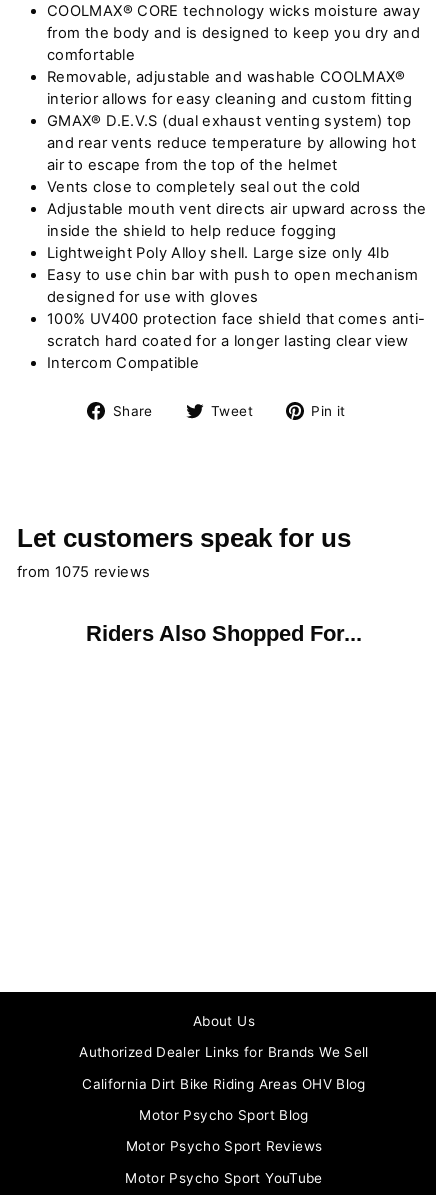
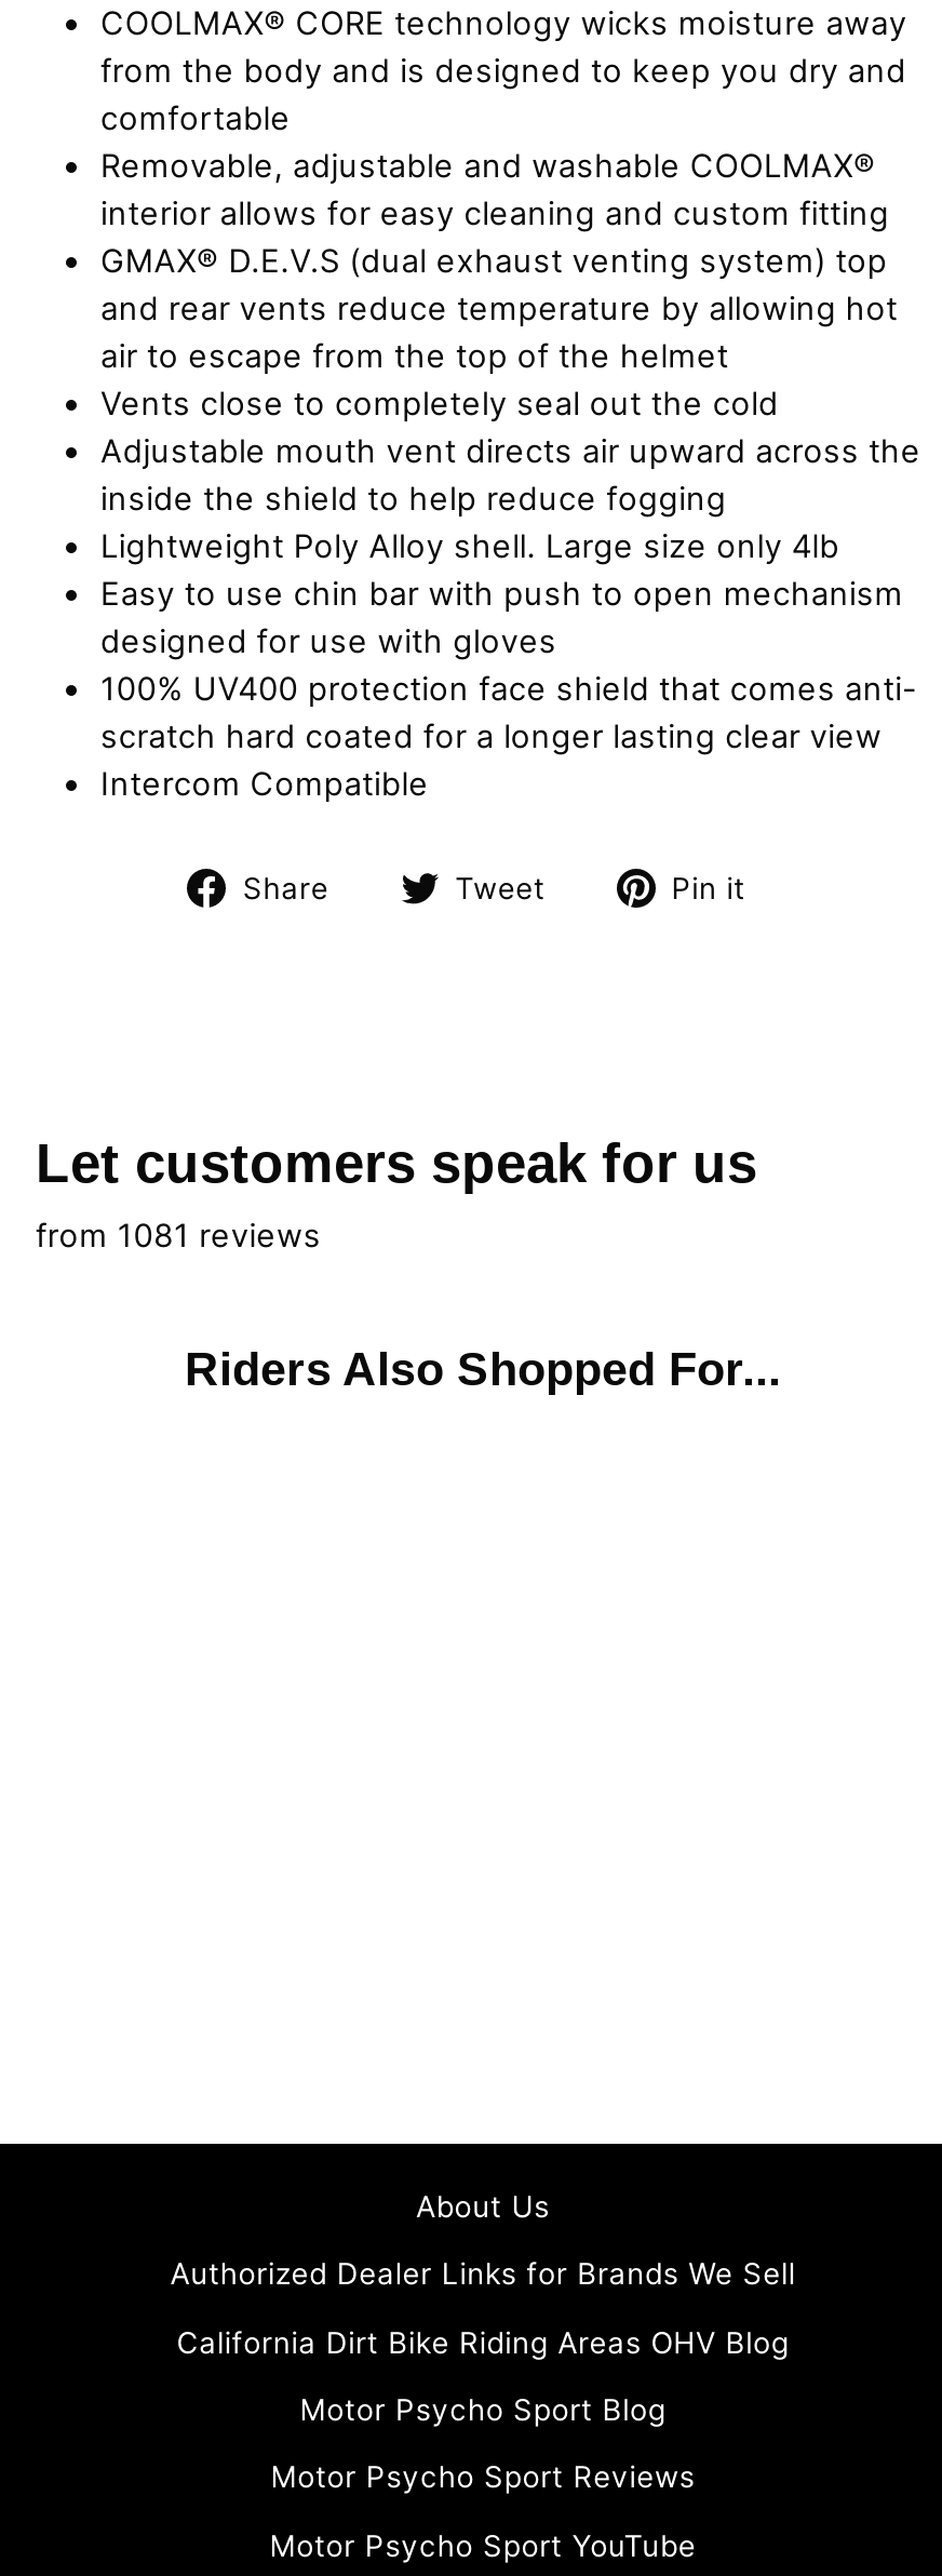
- from 1075 reviews
+ from 1081 reviews
